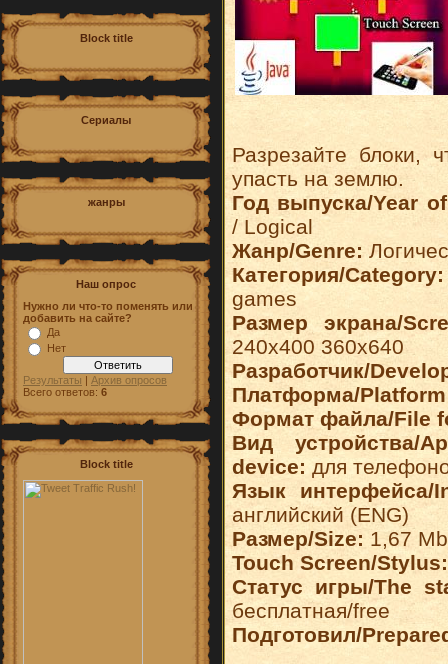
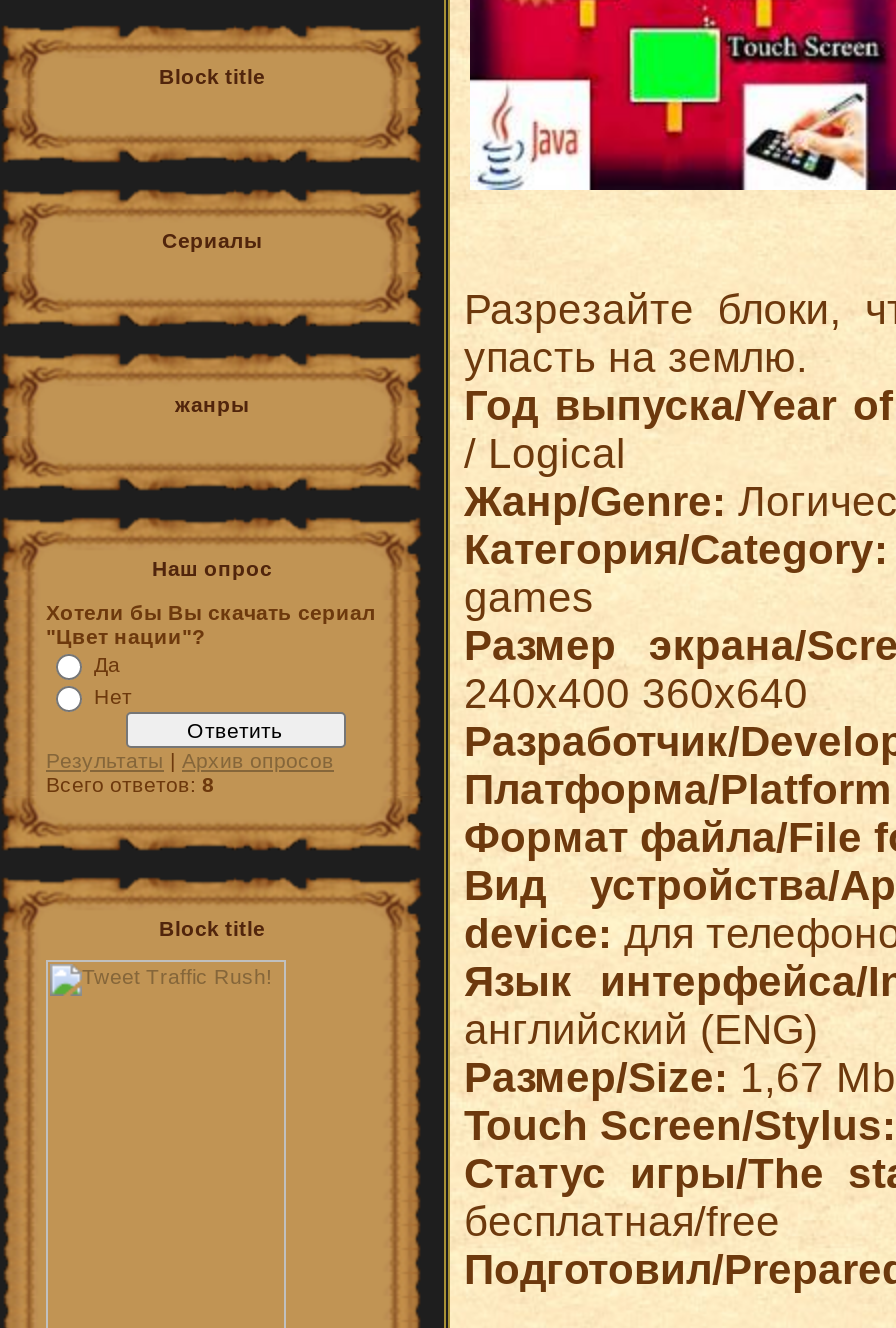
- Нужно ли что-то поменять или
- добавить на сайте?
+ Хотели бы Вы скачать сериал
+ "Цвет нации"?

- Всего ответов:6
+ Всего ответов:8
